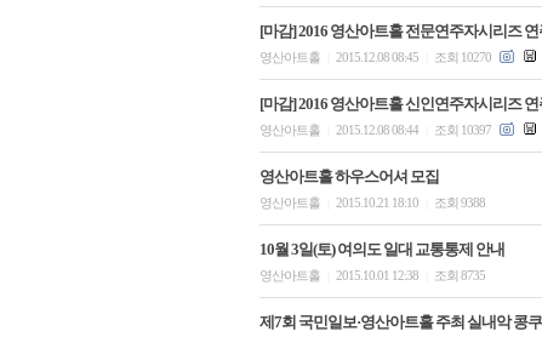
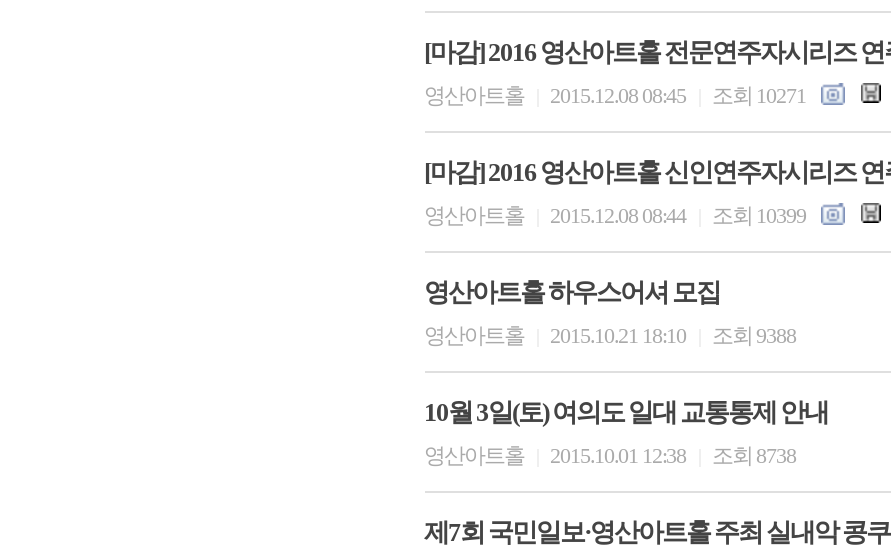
- 영산아트홀 2015.12.08 08:45 조회 10270
+ 영산아트홀 2015.12.08 08:45 조회 10271

- 영산아트홀 2015.12.08 08:44 조회 10397
+ 영산아트홀 2015.12.08 08:44 조회 10399

- 영산아트홀 2015.10.01 12:38 조회 8735
+ 영산아트홀 2015.10.01 12:38 조회 8738
